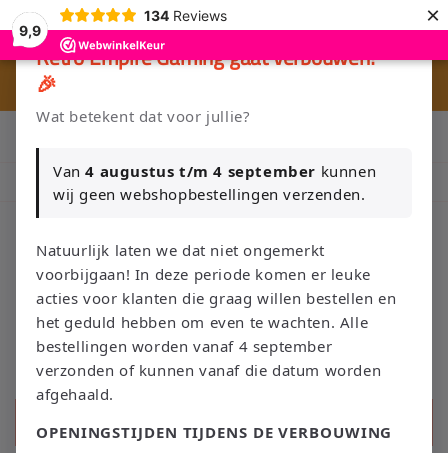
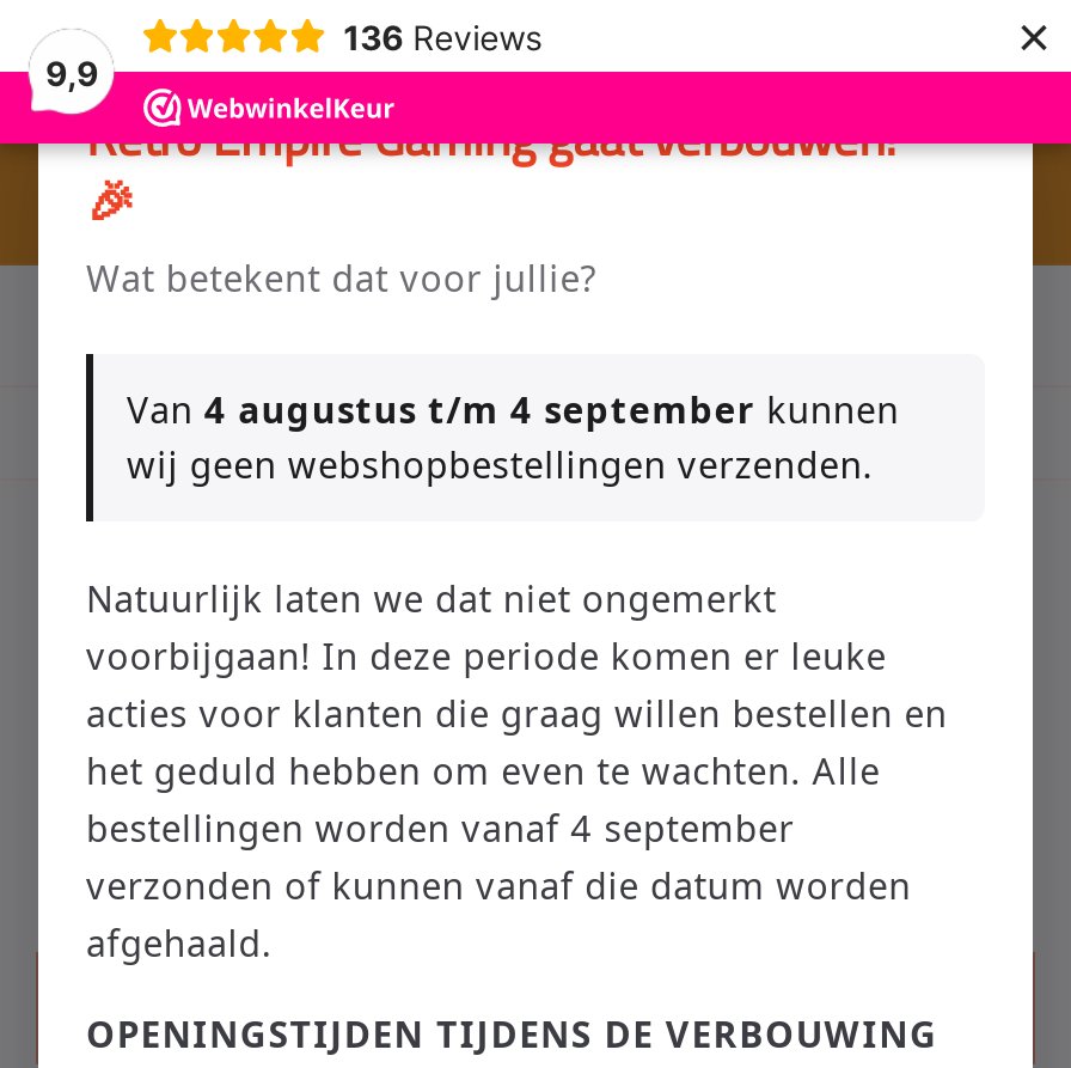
- 134 Reviews
+ 136 Reviews
